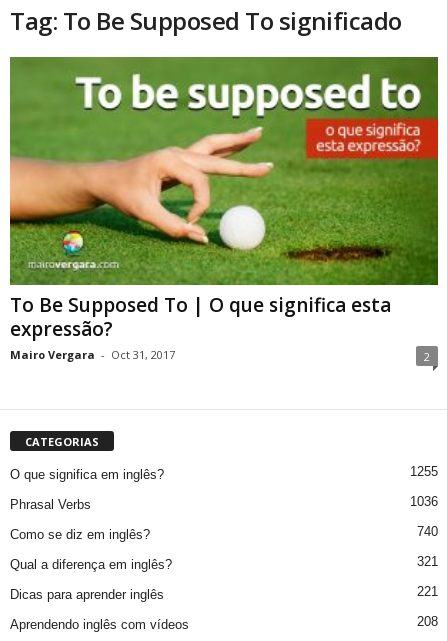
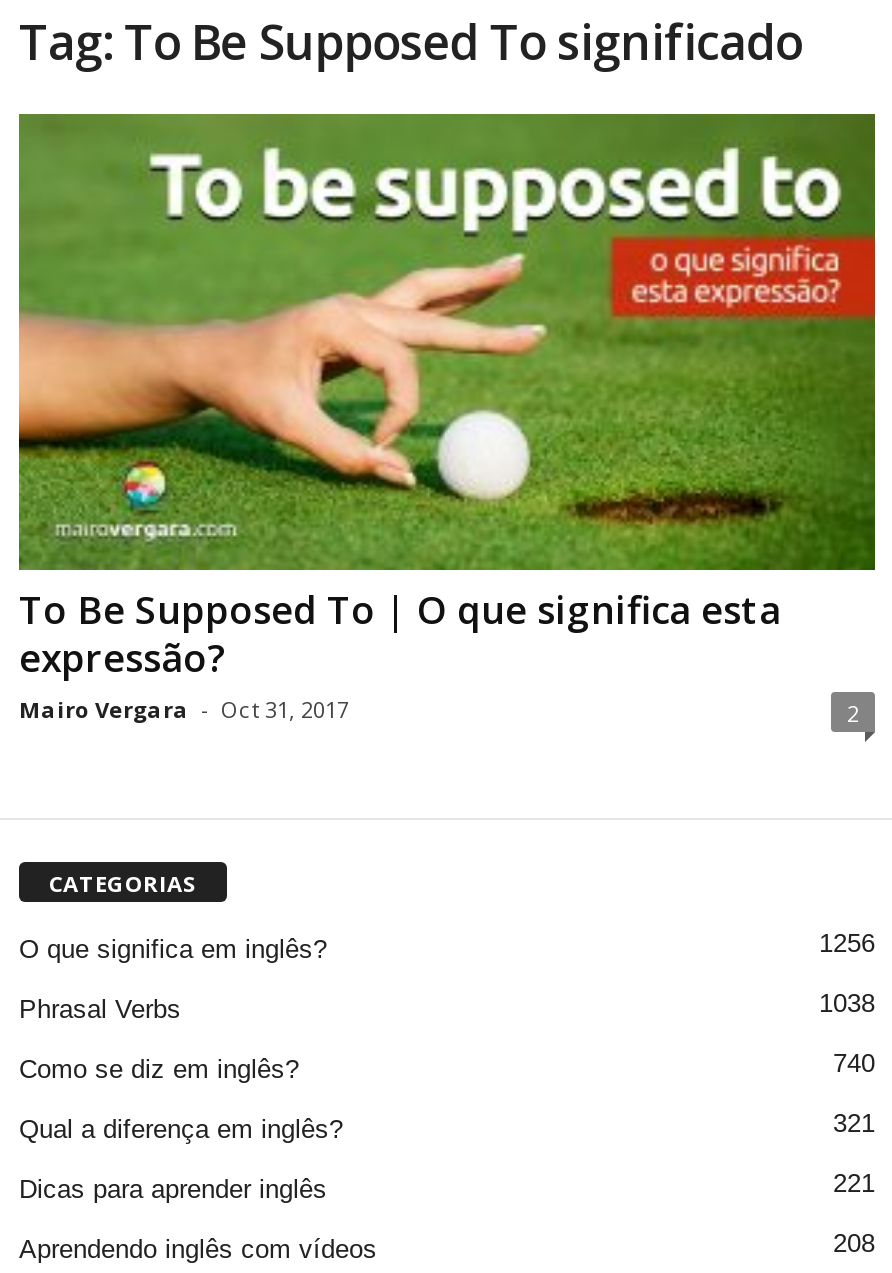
- 1255
+ 1256

- 1036
+ 1038
